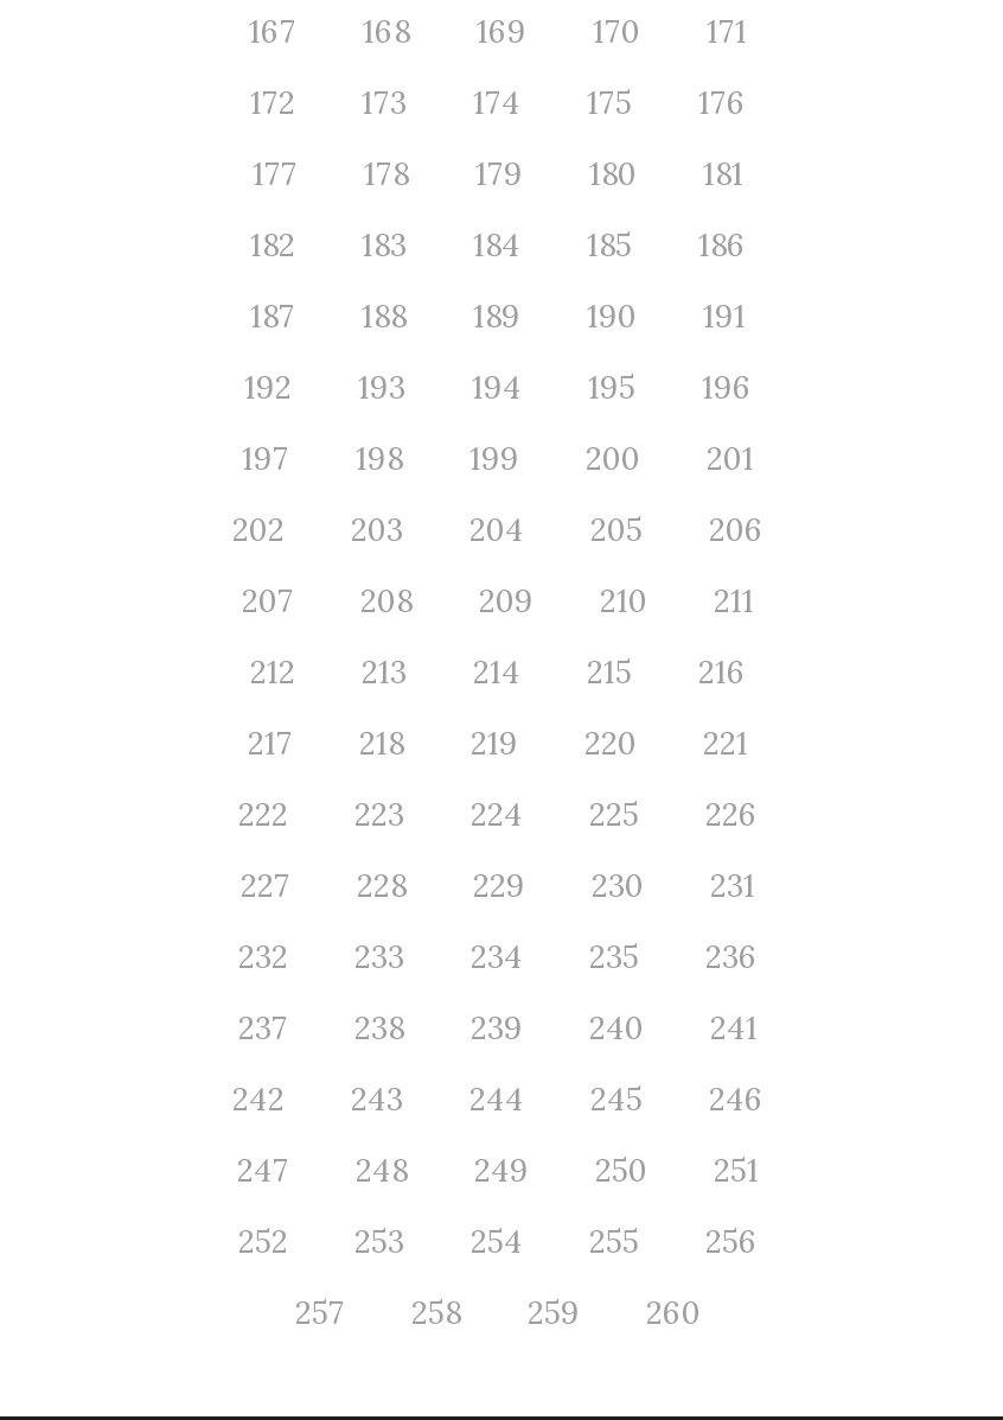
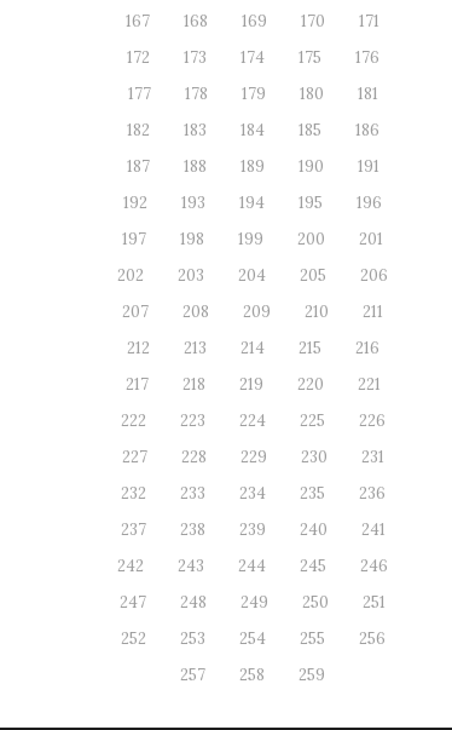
- 260
